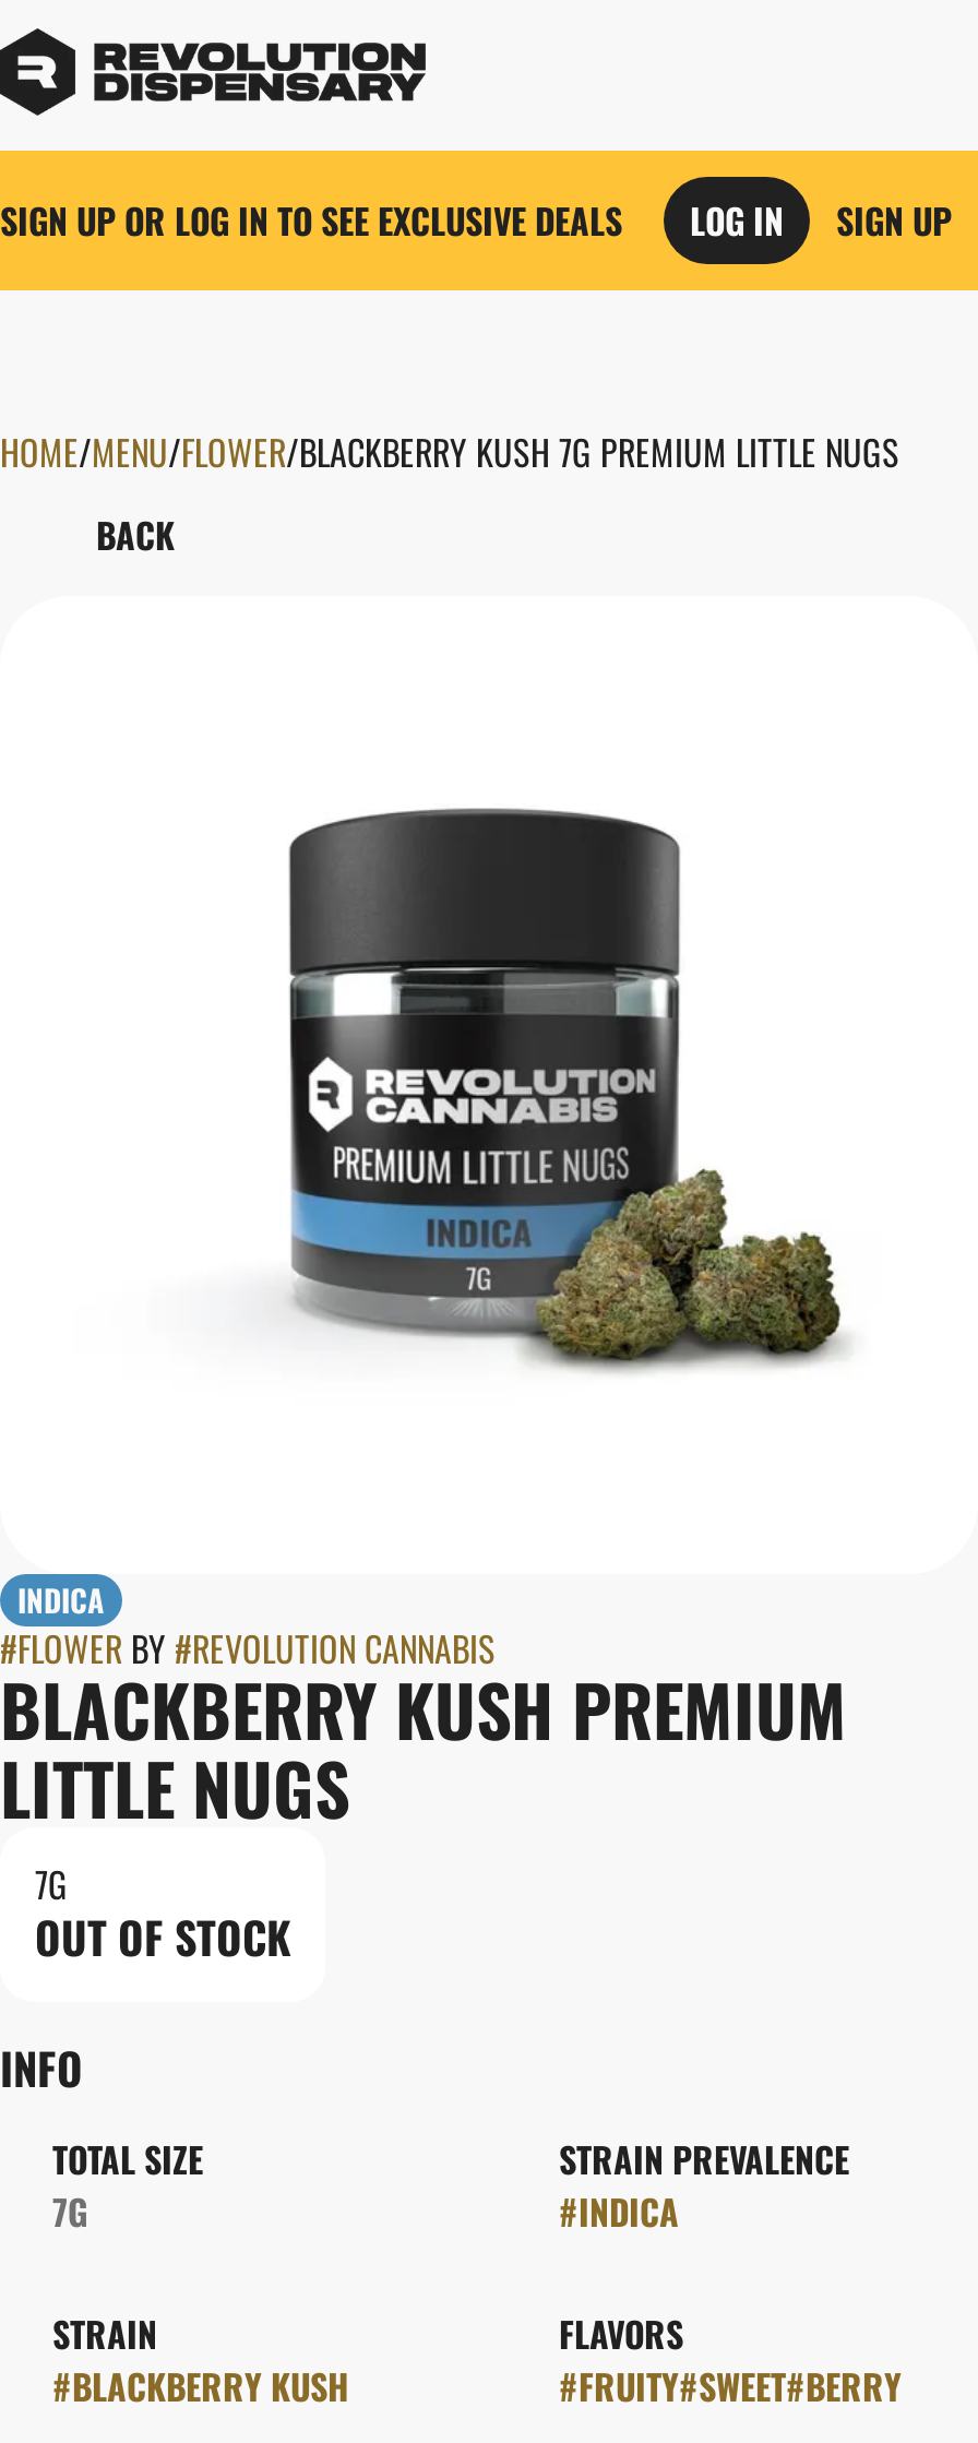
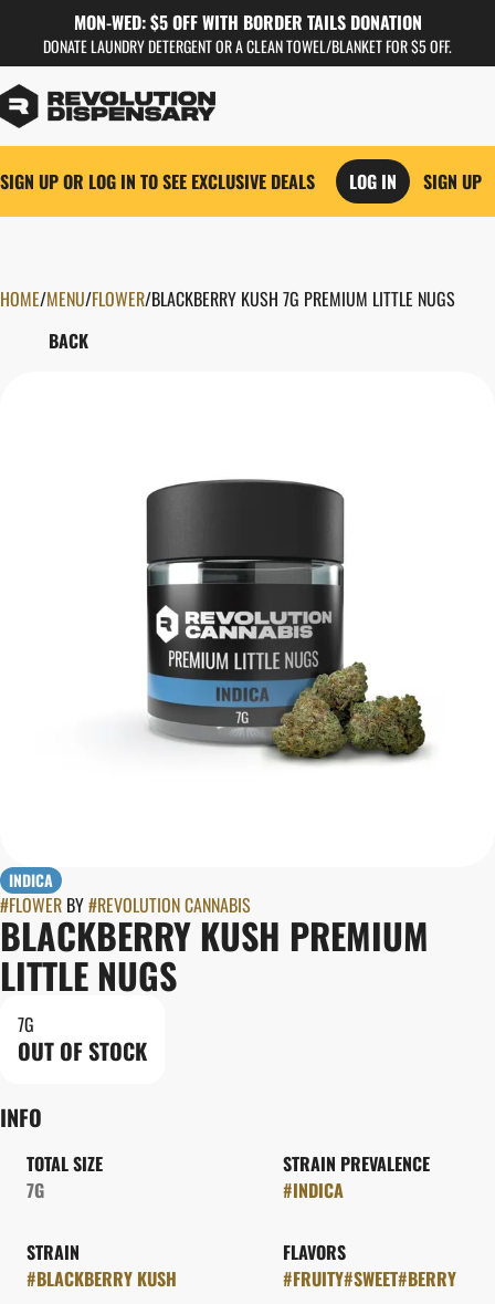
+ MON-WED: $5 OFF WITH BORDER TAILS DONATION
+ DONATE LAUNDRY DETERGENT OR A CLEAN TOWEL/BLANKET FOR $5 OFF.
